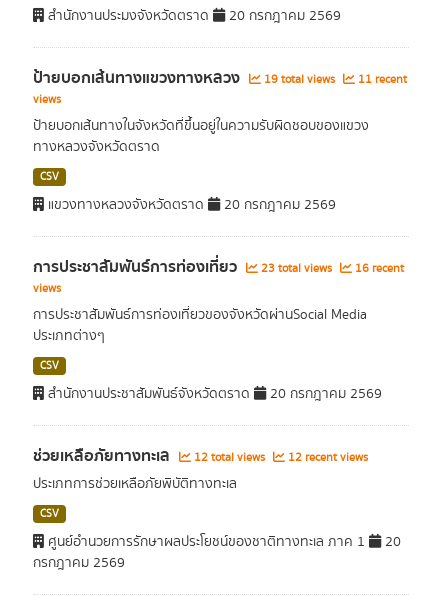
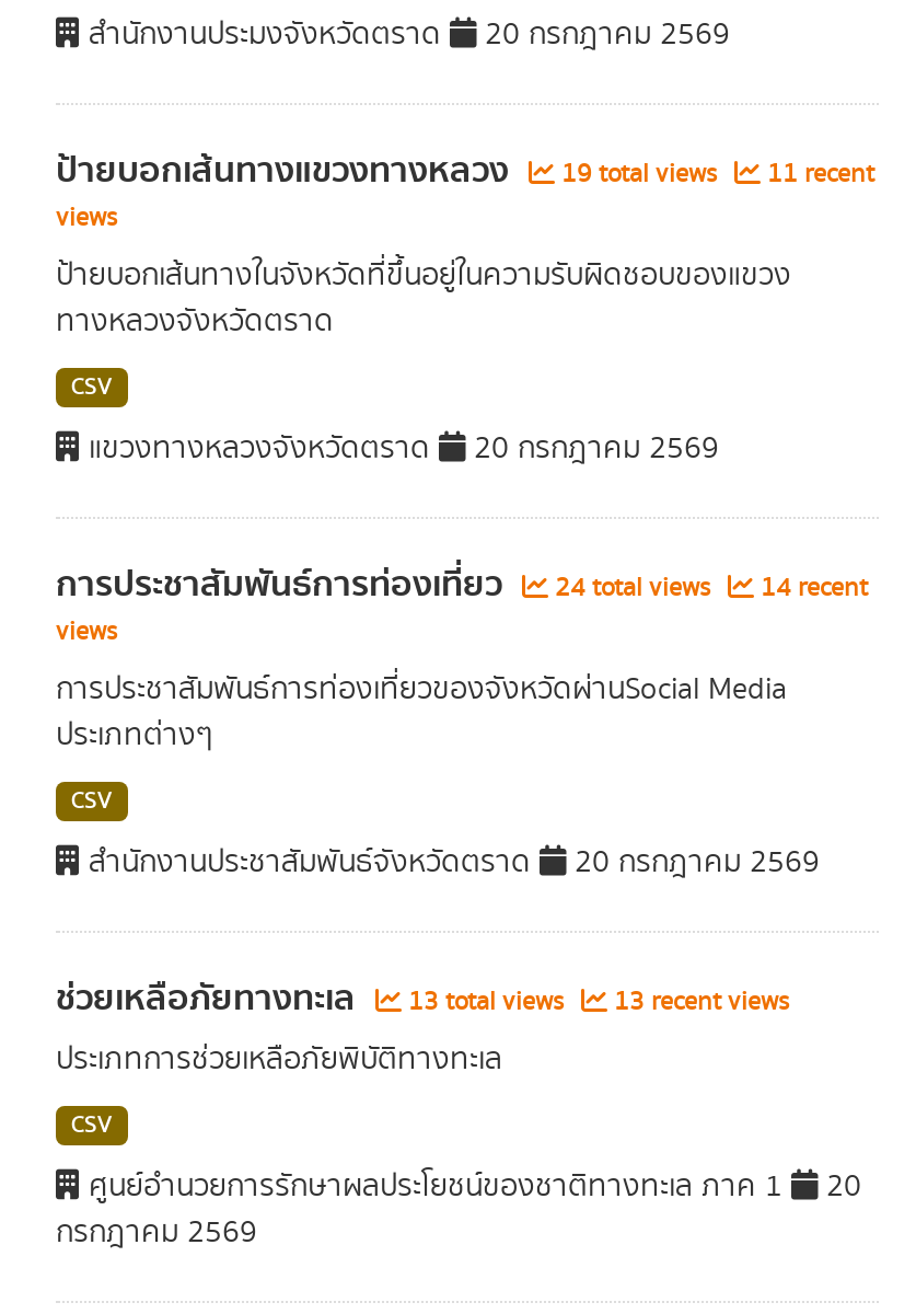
- 23 total views
+ 24 total views

- 16 recent
+ 14 recent

- 12 total views
+ 13 total views

- 12 recent views
+ 13 recent views
